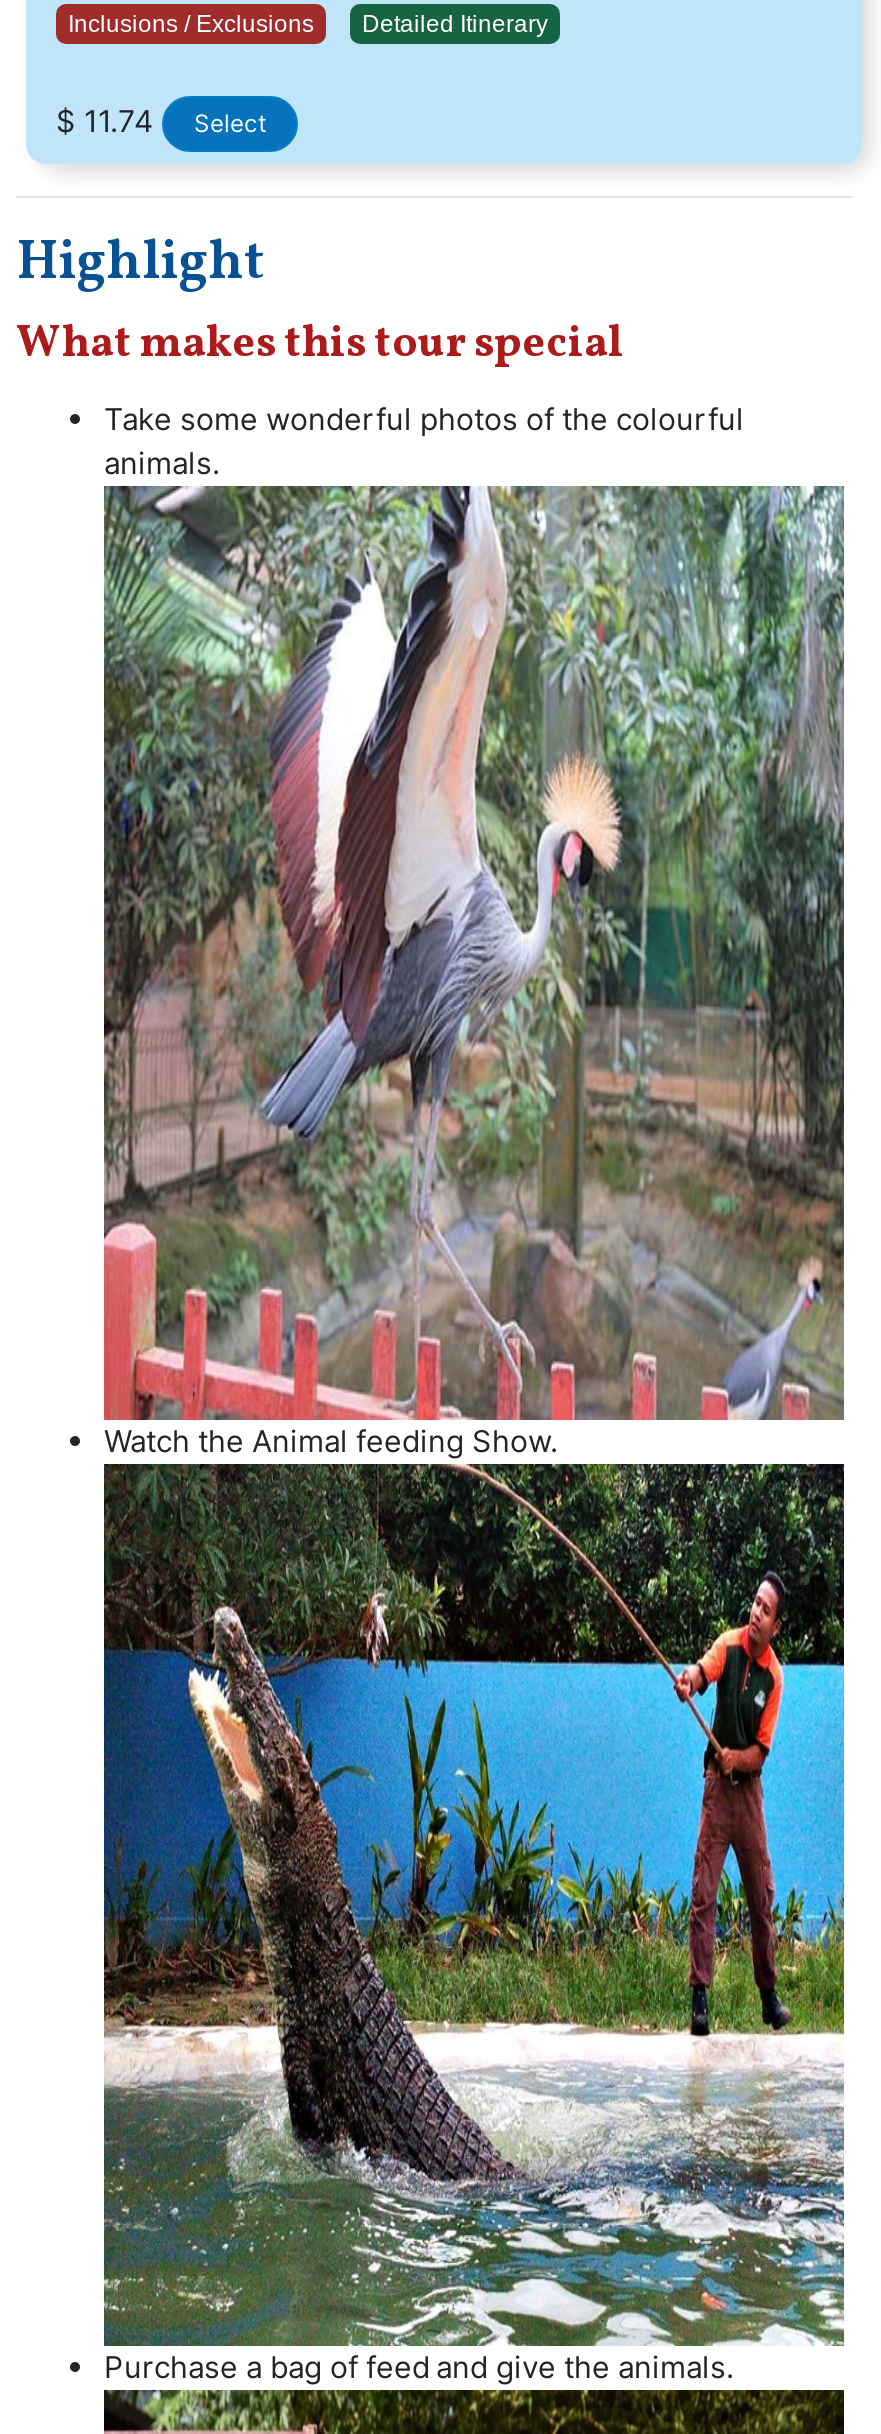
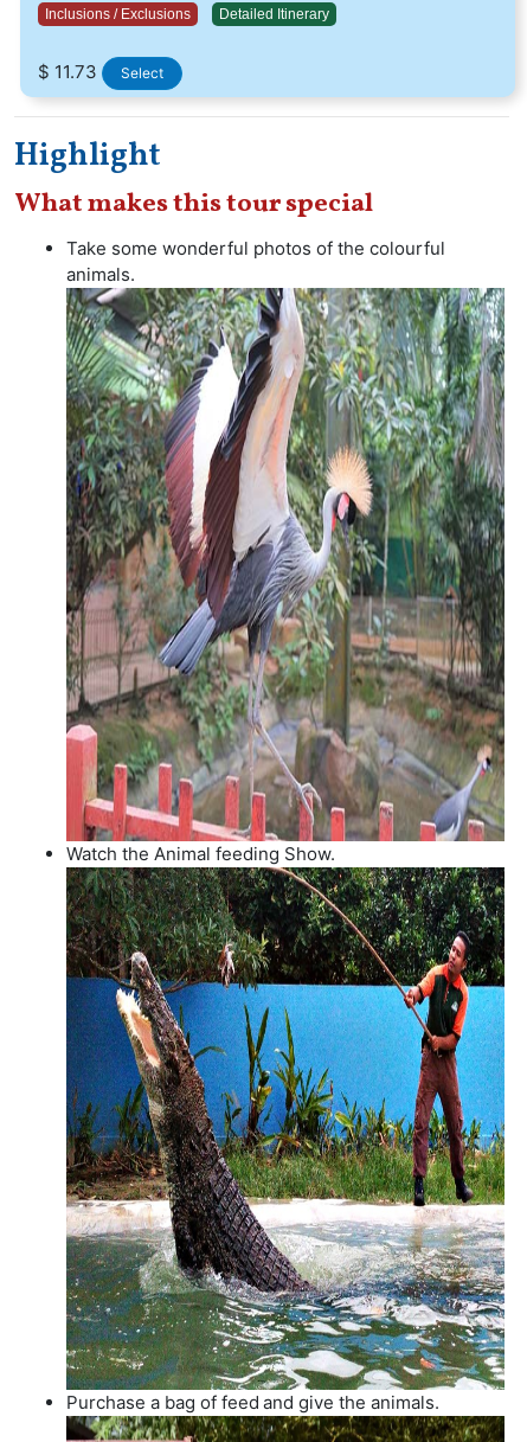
- $ 11.74 Select
+ $ 11.73 Select
